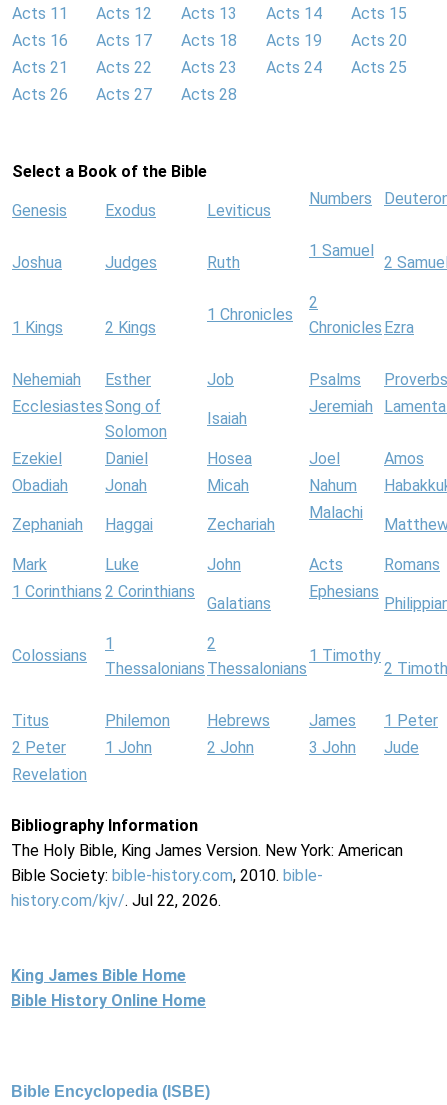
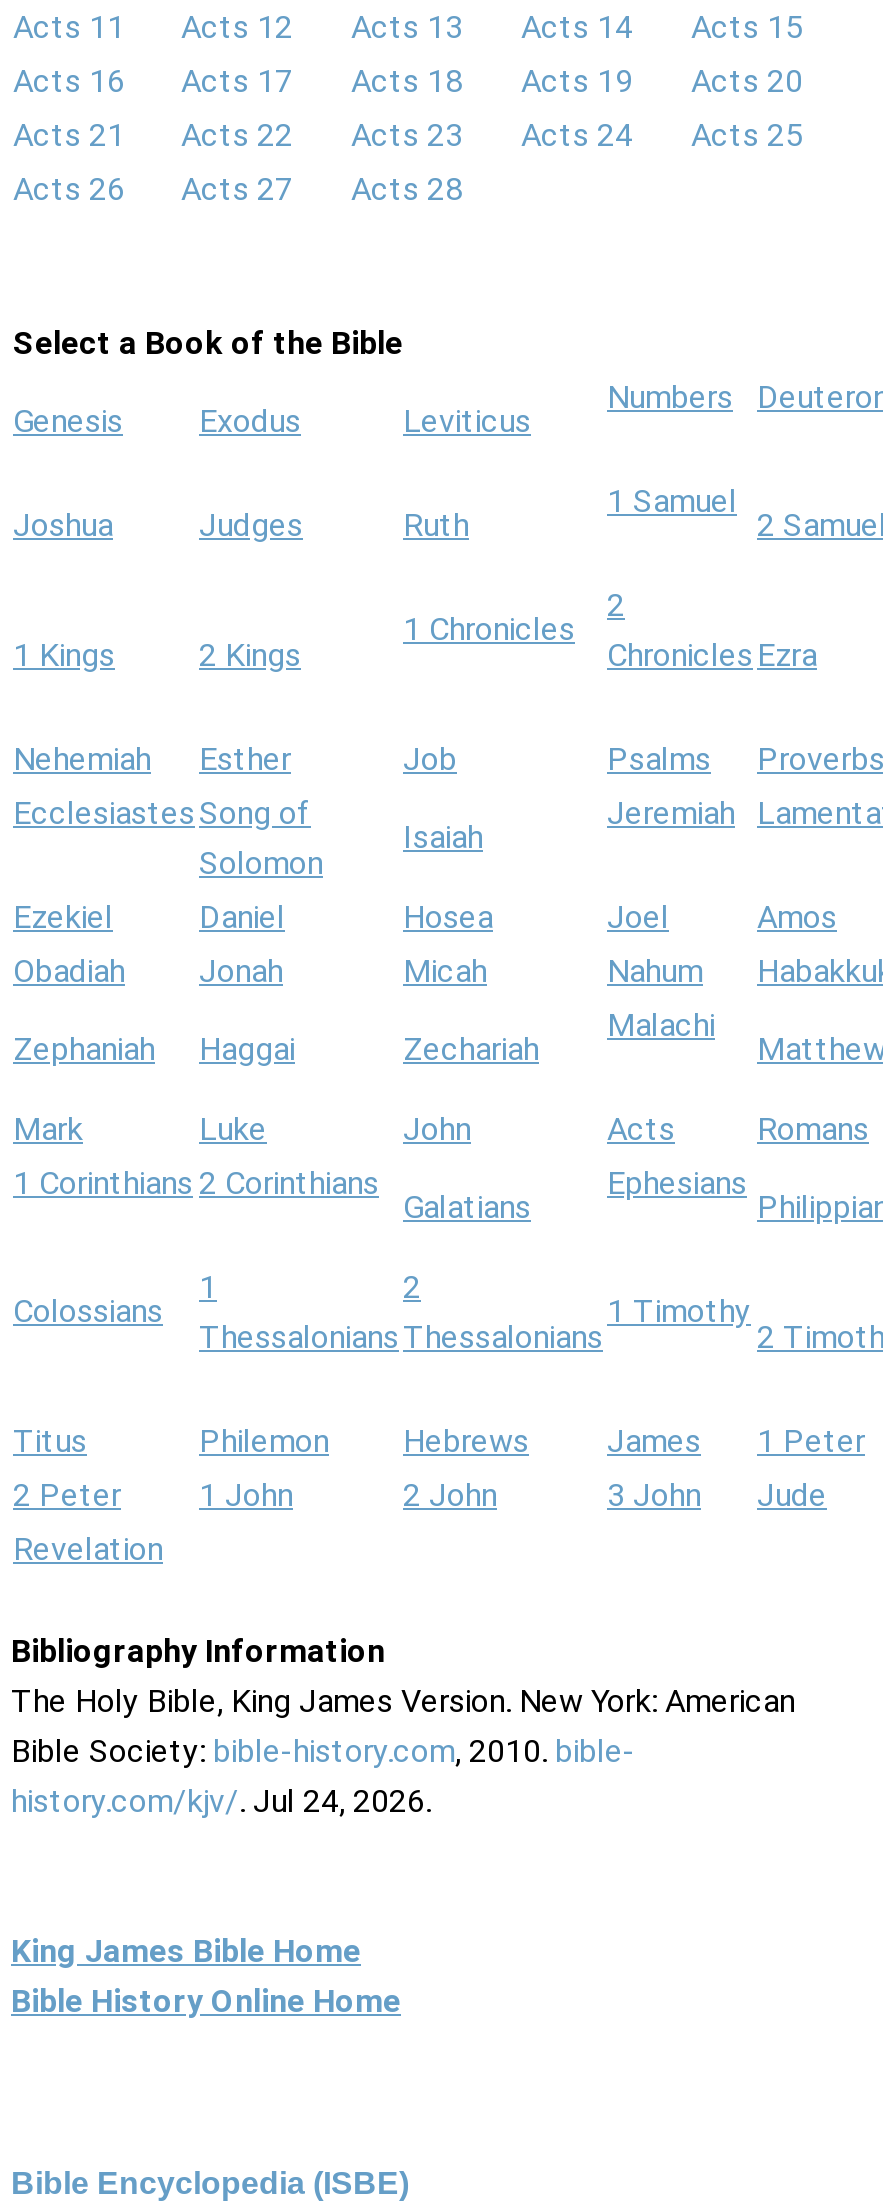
- history.com/kjv/. Jul 22, 2026.
+ history.com/kjv/. Jul 24, 2026.
